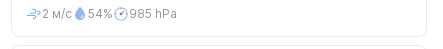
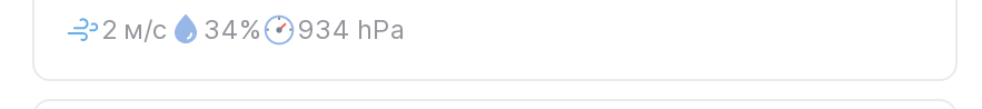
- 54%
- 985 hPa
+ 34%
+ 934 hPa
